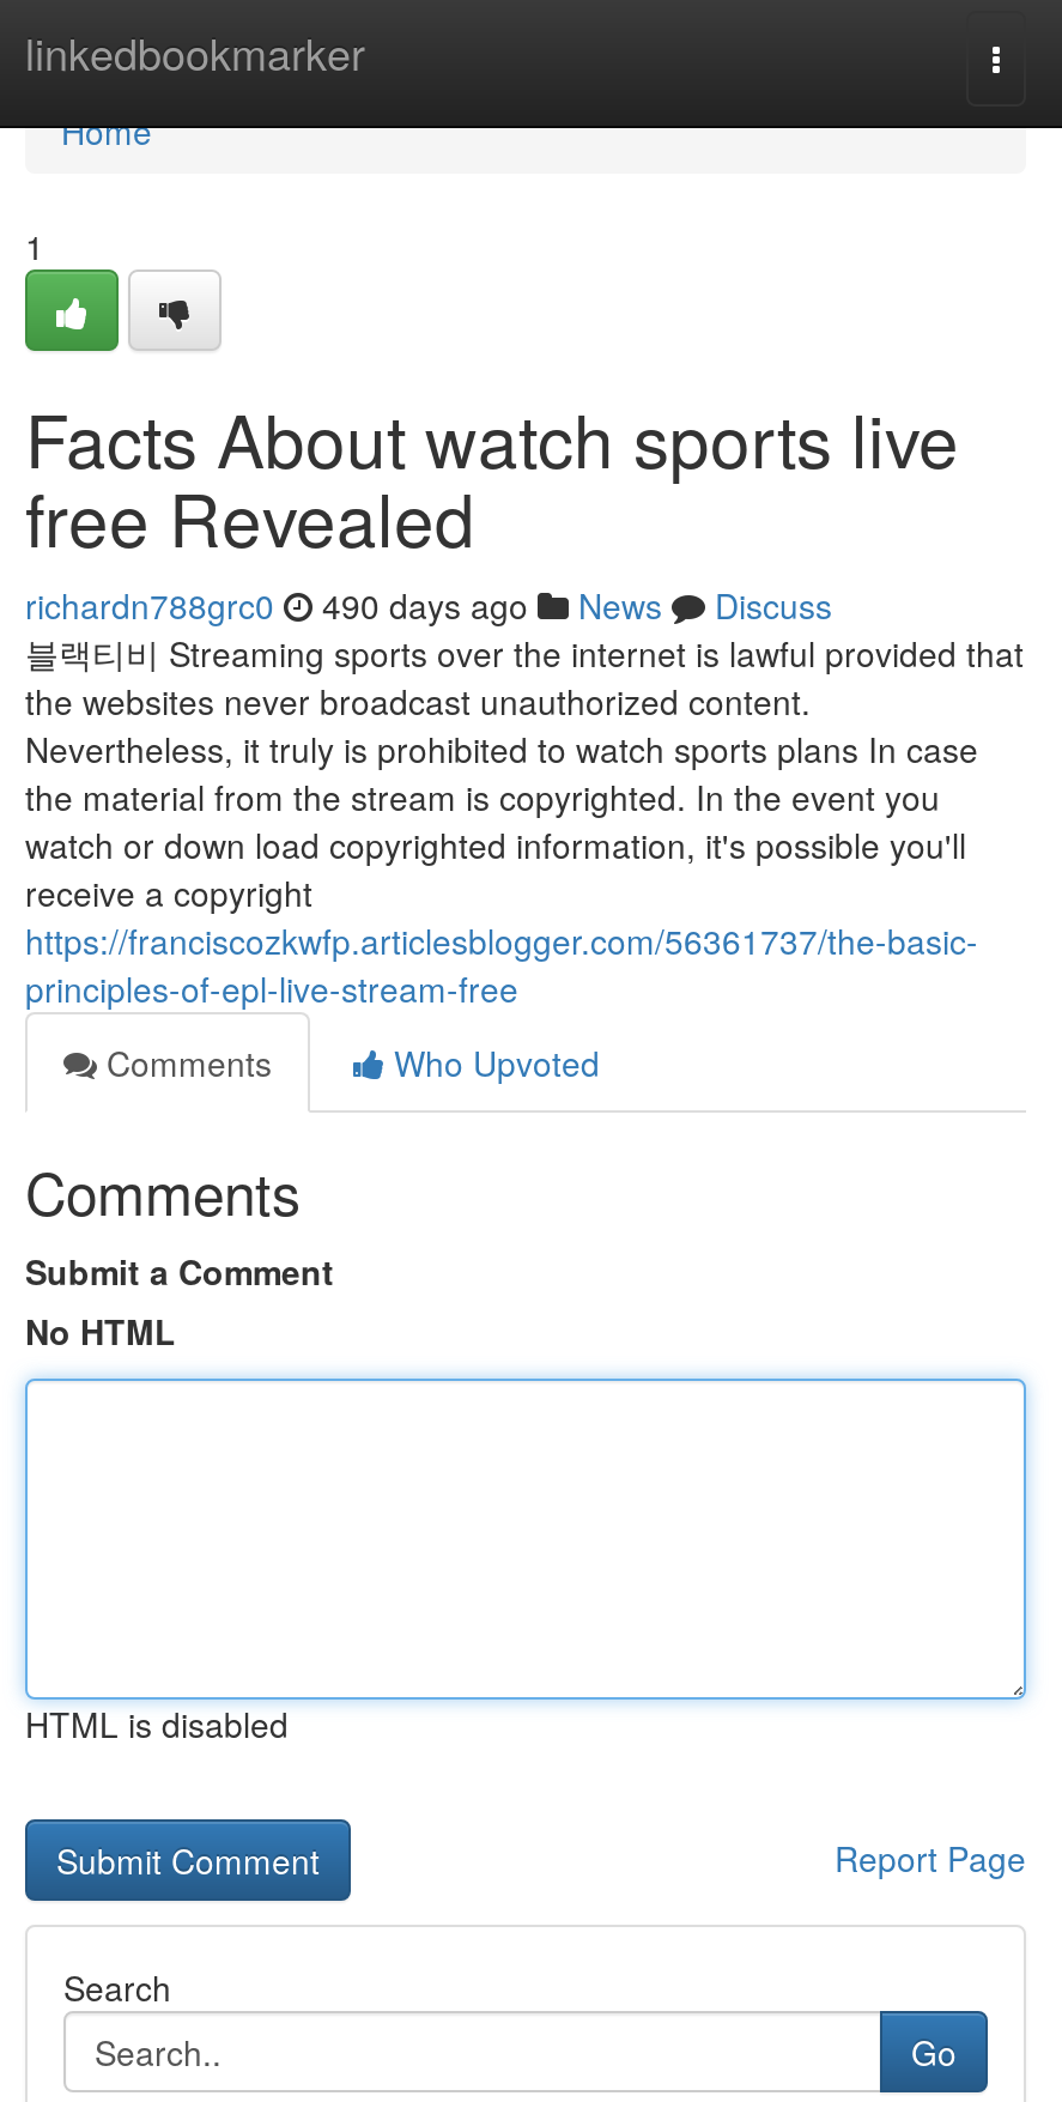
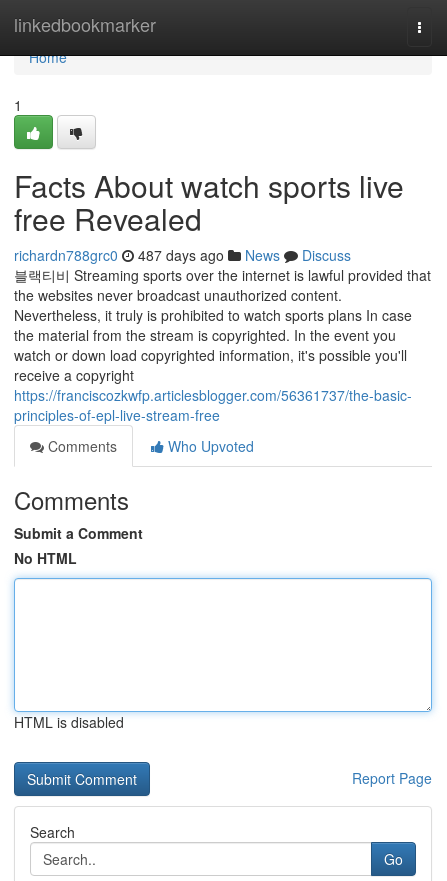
- richardn788grc0 490 days ago News Discuss
+ richardn788grc0 487 days ago News Discuss
